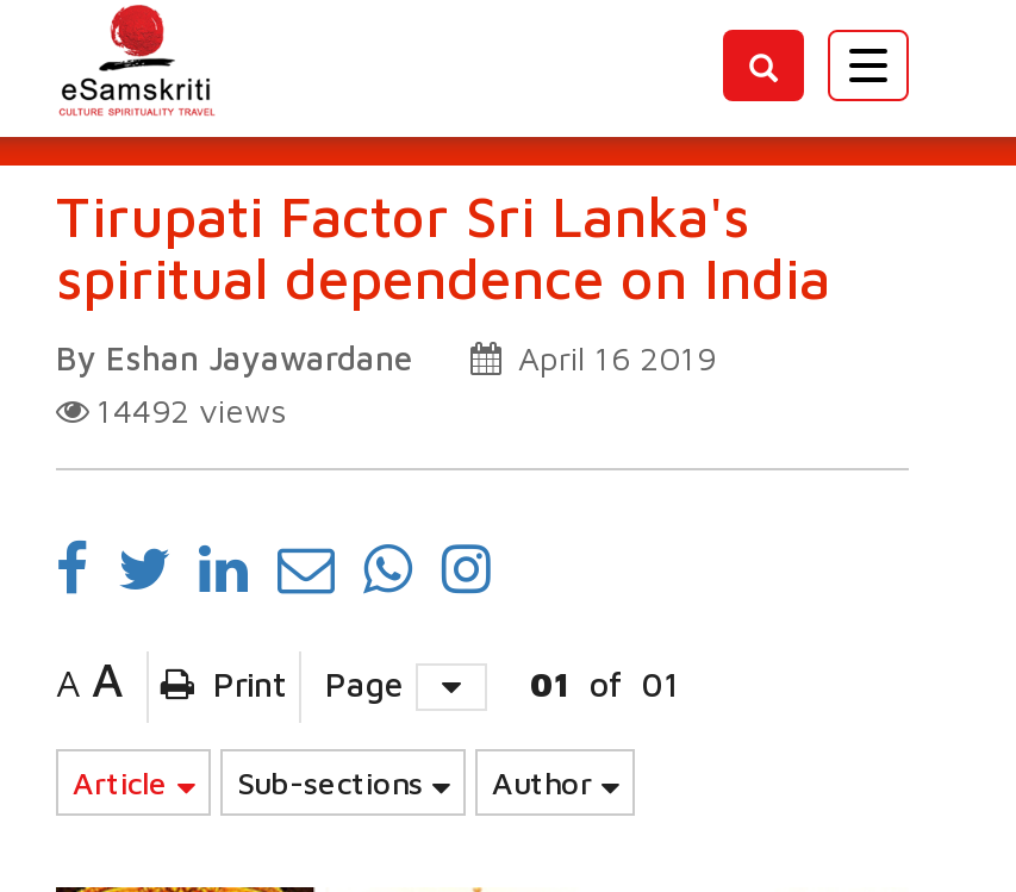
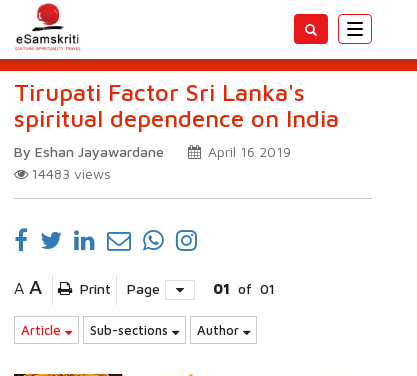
- 14492 views
+ 14483 views
